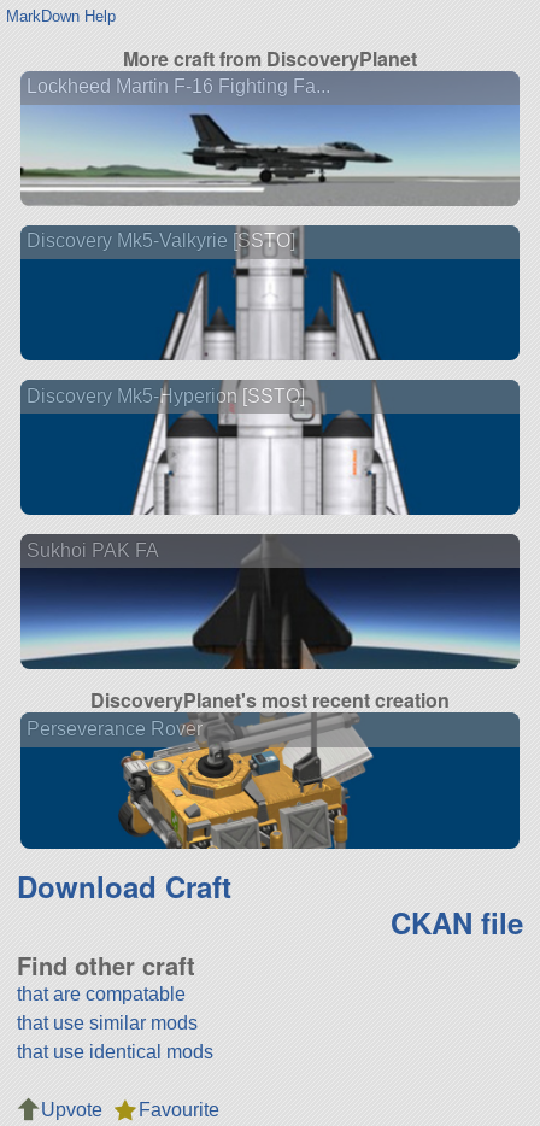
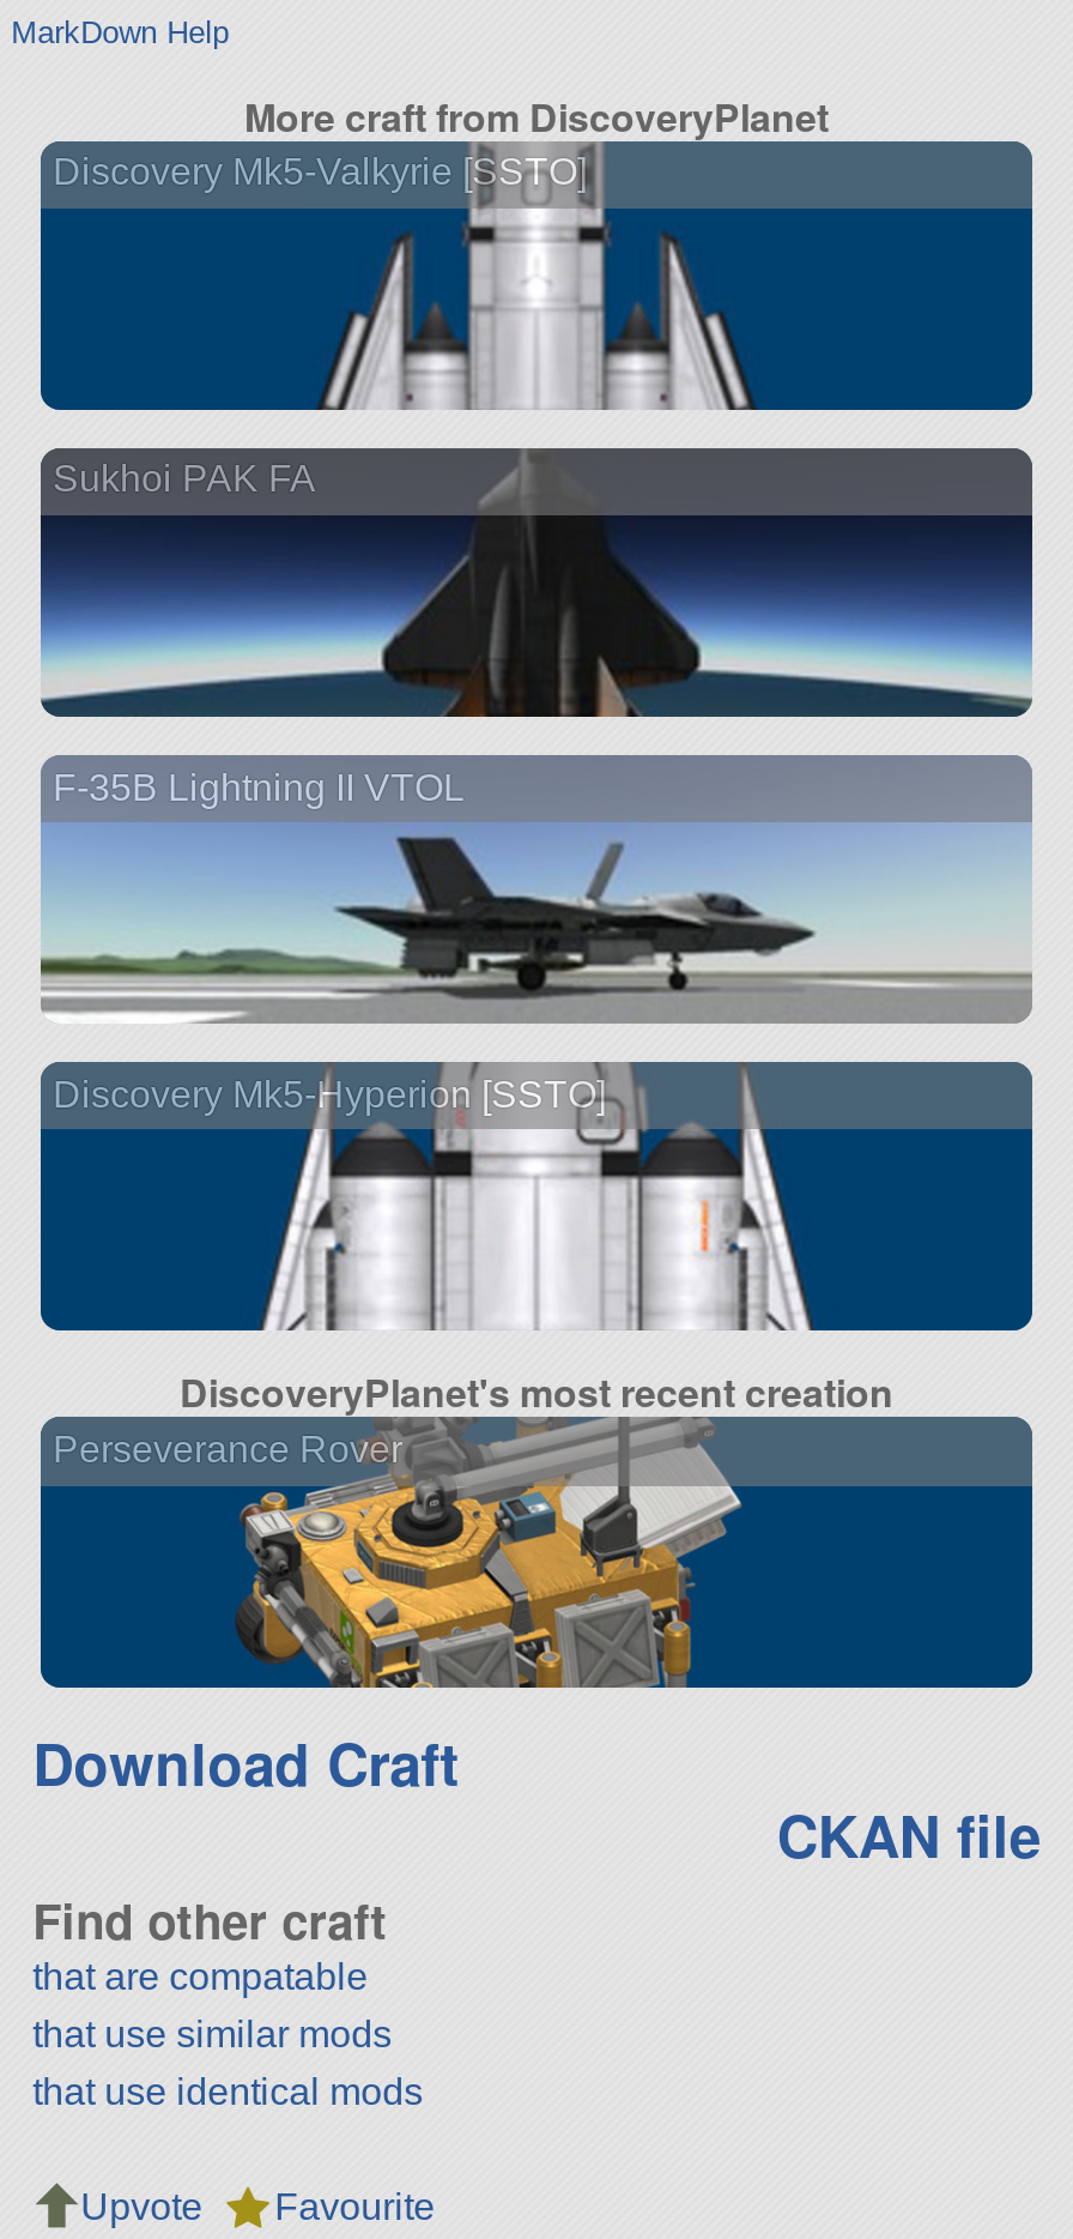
- [image]
- Lockheed Martin F-16 Fighting Fa...

moved up: Discovery Mk5-Valkyrie [SSTO]

+ [image]
+ F-35B Lightning II VTOL

moved up: [image]

moved down: [image] | Discovery Mk5-Hyperion [SSTO]

moved up: [image] | Sukhoi PAK FA
